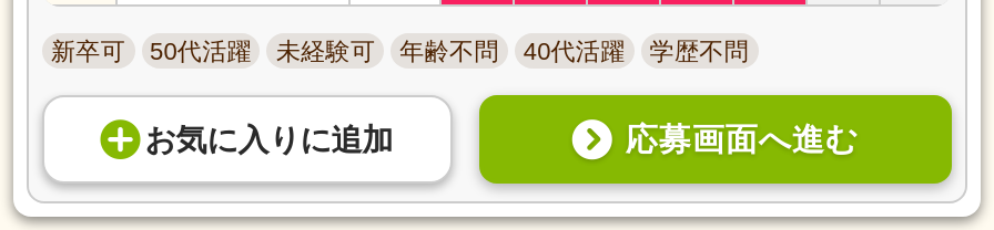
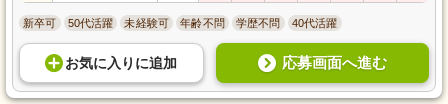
- 40代活躍

+ 40代活躍
